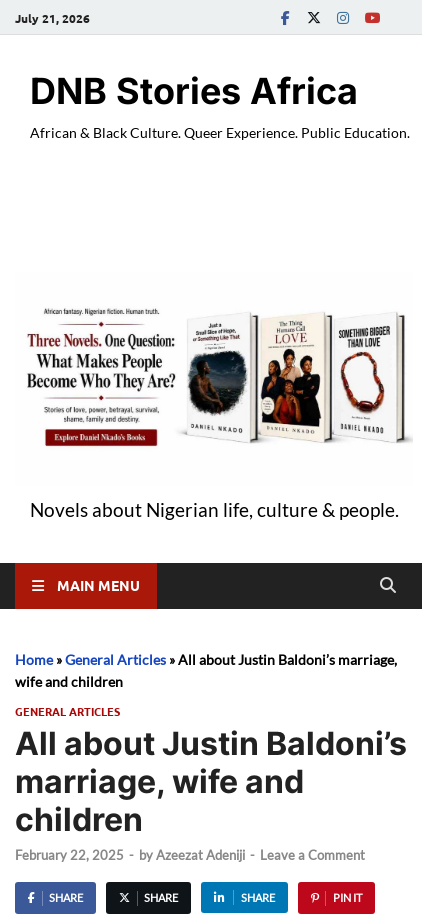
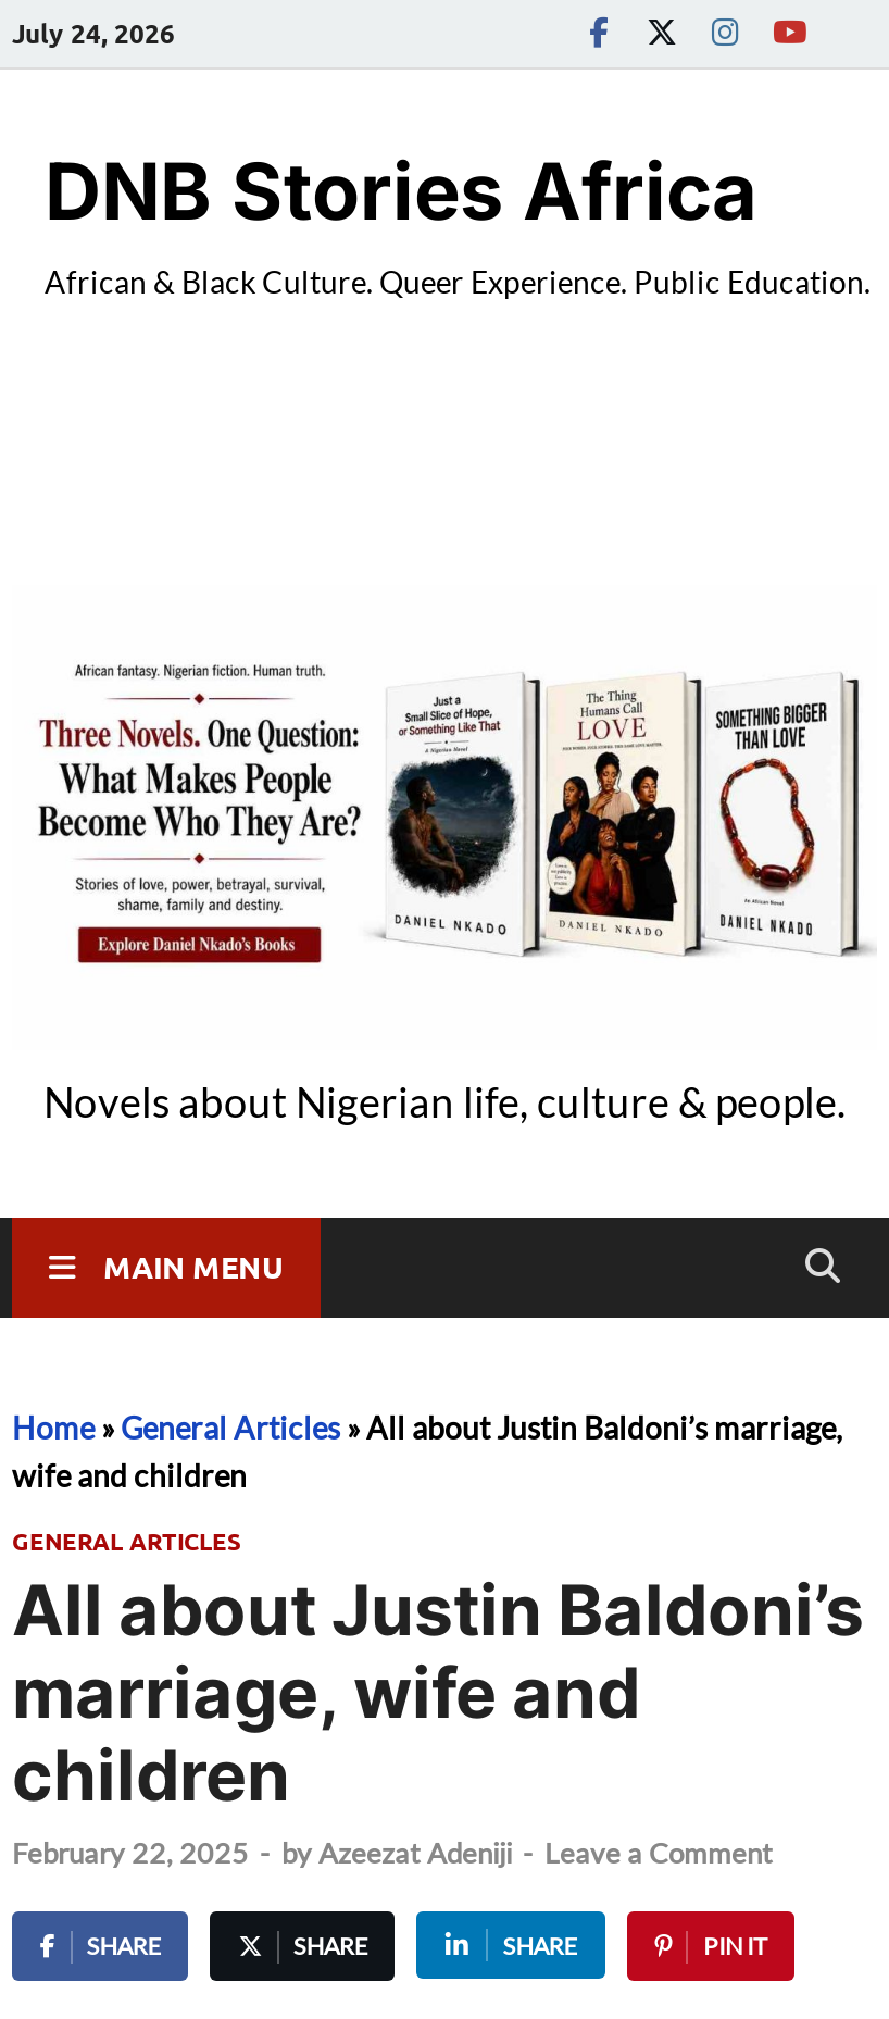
- July 21, 2026
+ July 24, 2026
